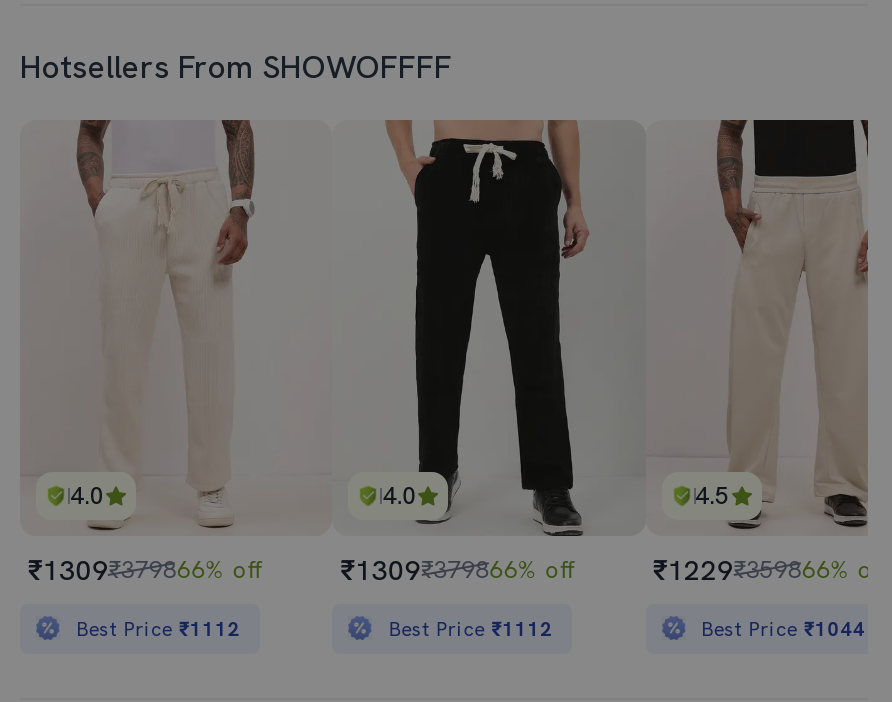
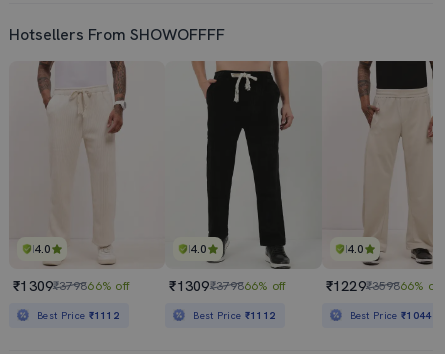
- 4.5
+ 4.0
